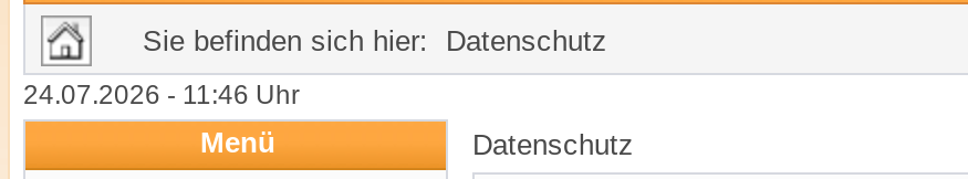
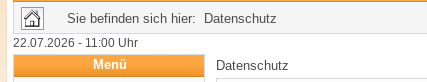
- 24.07.2026 - 11:46 Uhr
+ 22.07.2026 - 11:00 Uhr
